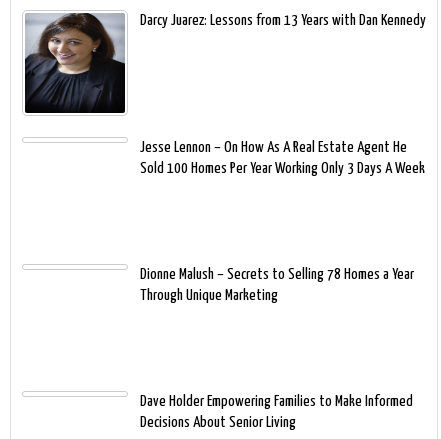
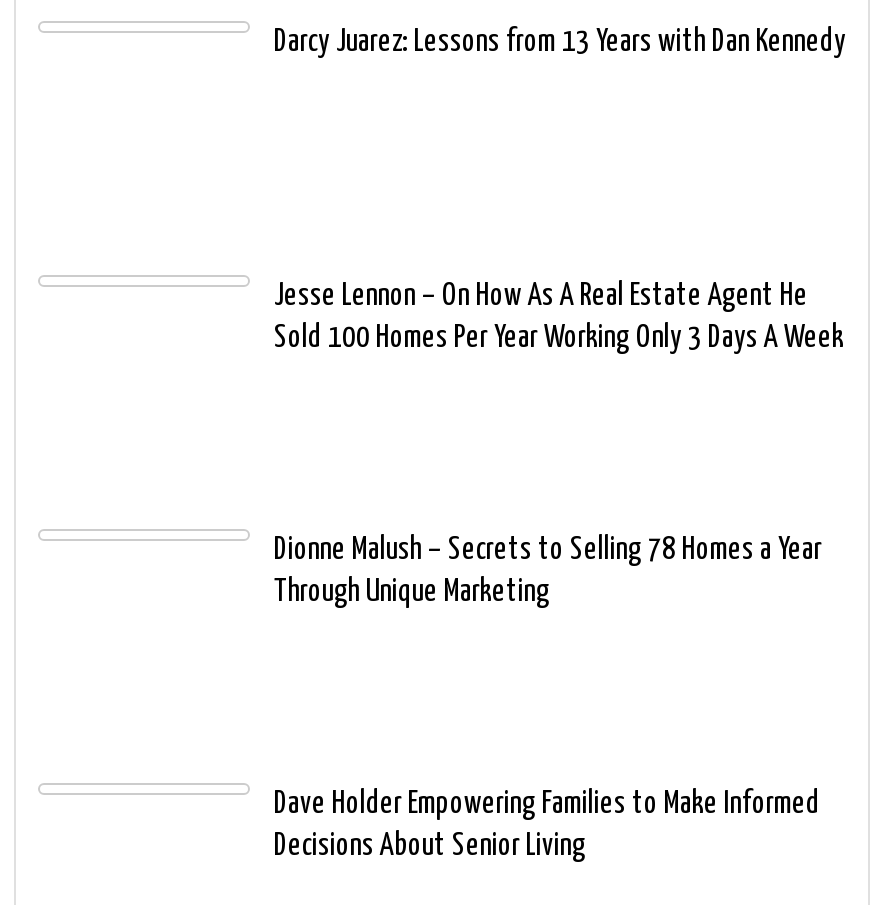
- [image]
